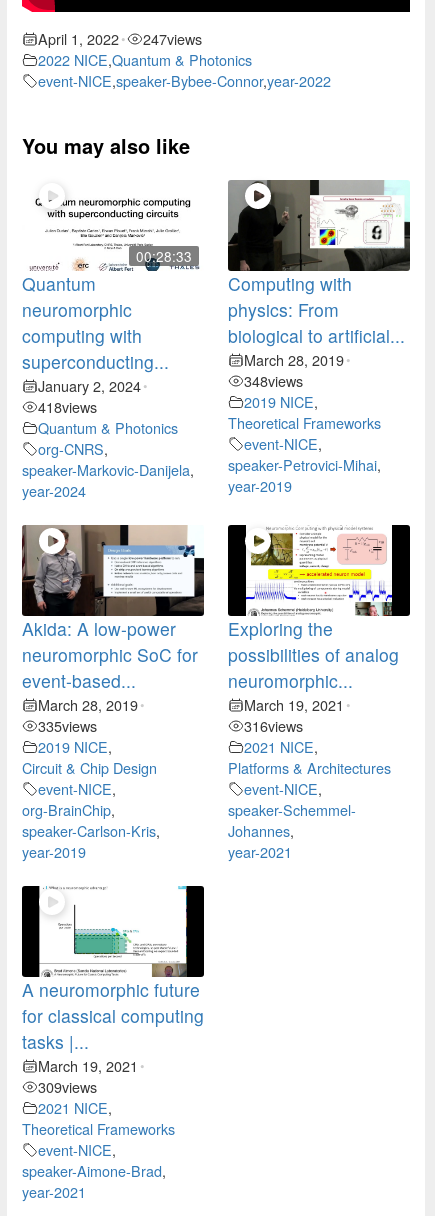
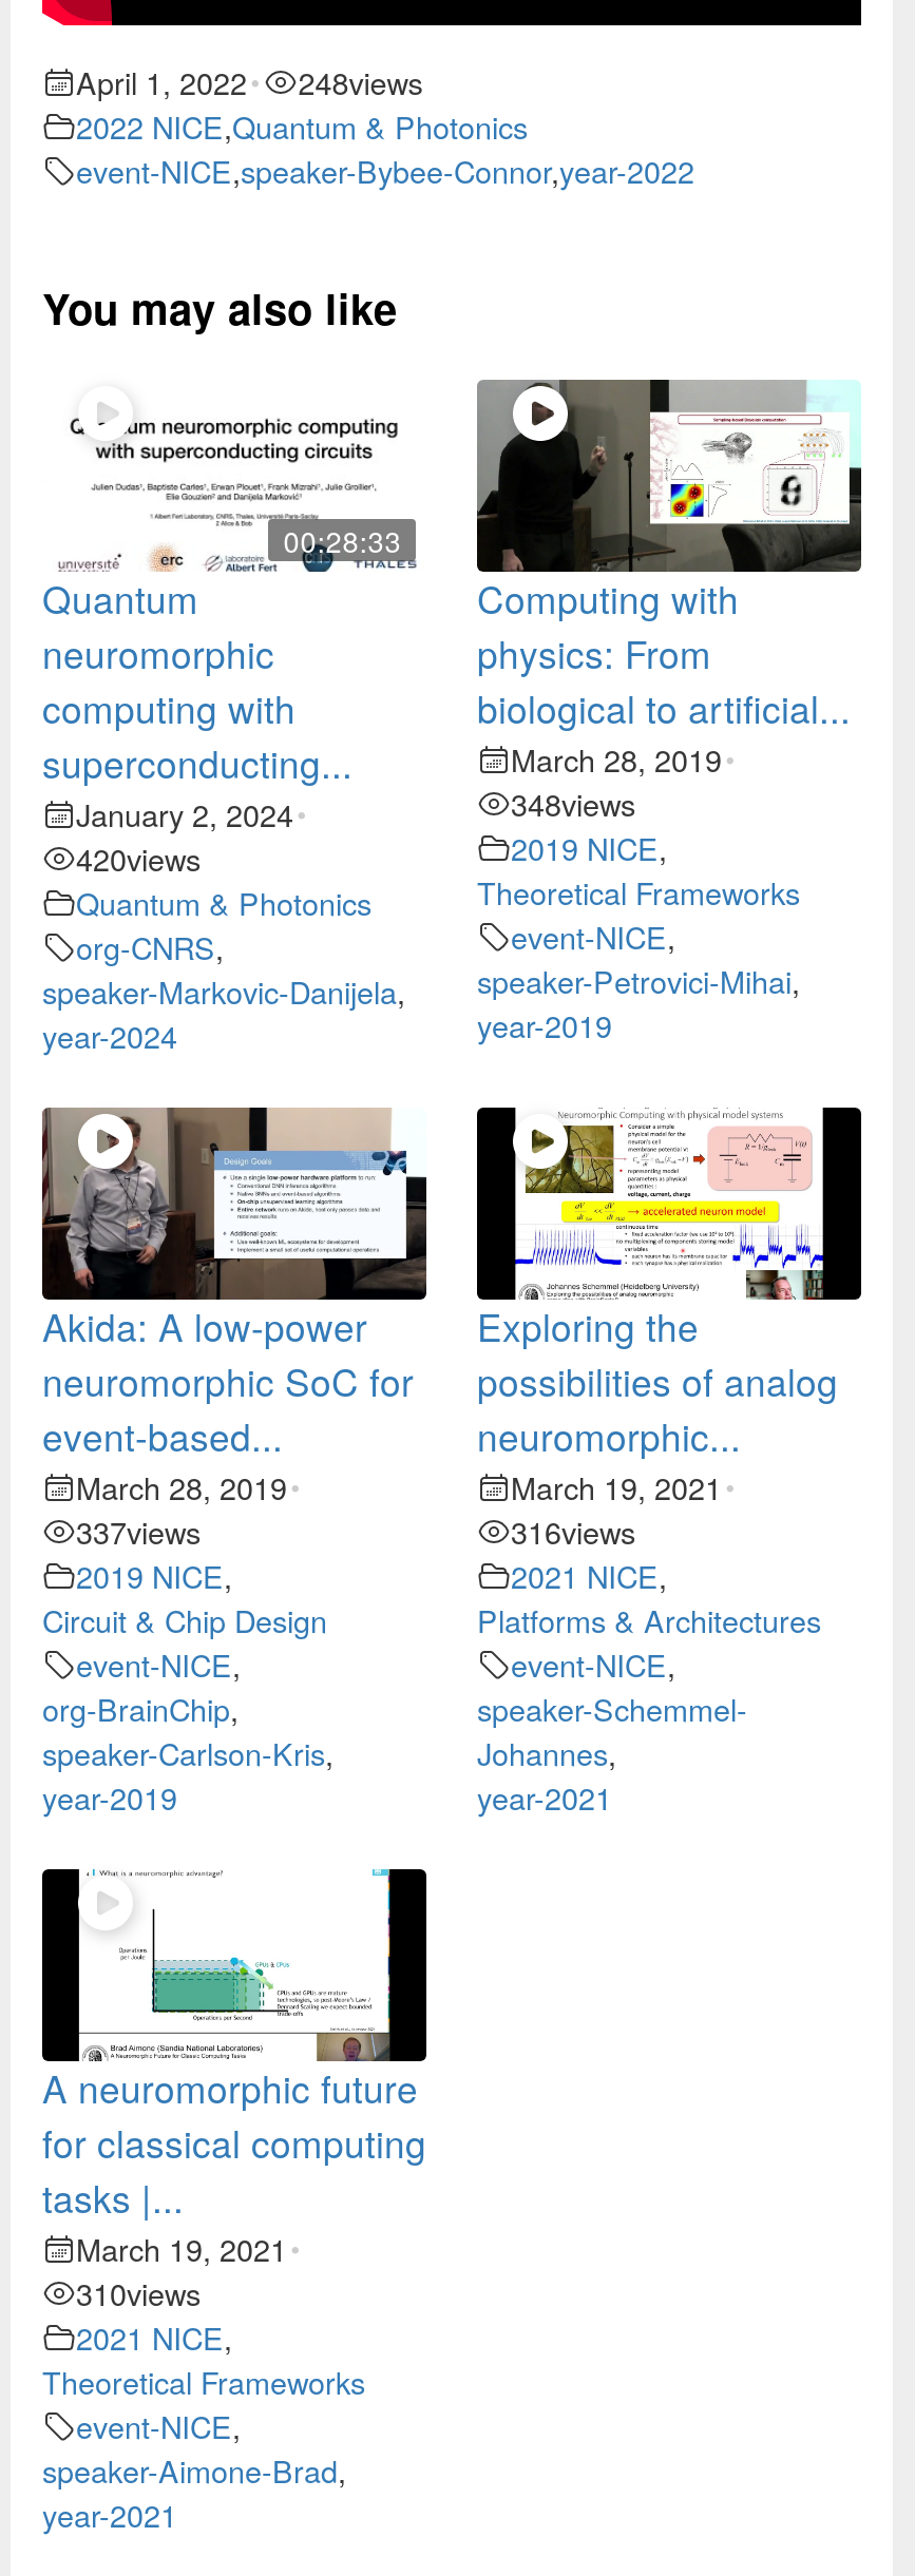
- April 1, 2022 • 247views
+ April 1, 2022 • 248views

- 418views
+ 420views

- 335views
+ 337views

- 309views
+ 310views
